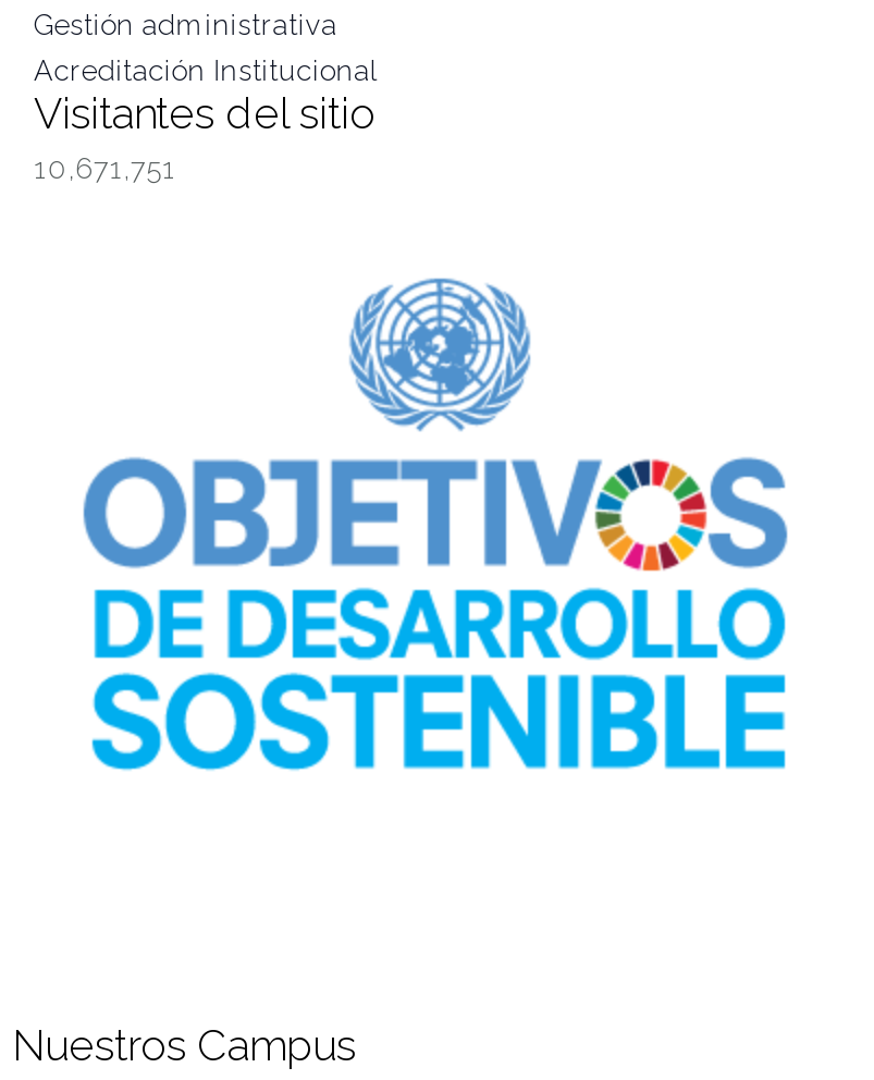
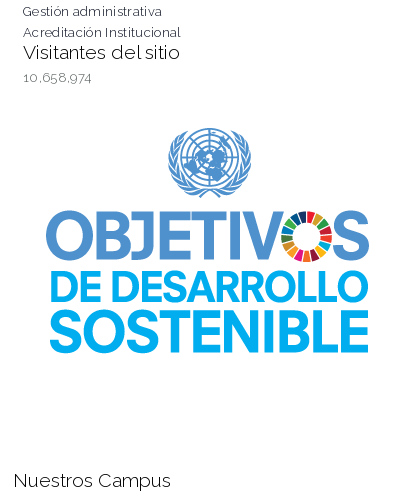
- 10,671,751
+ 10,658,974
